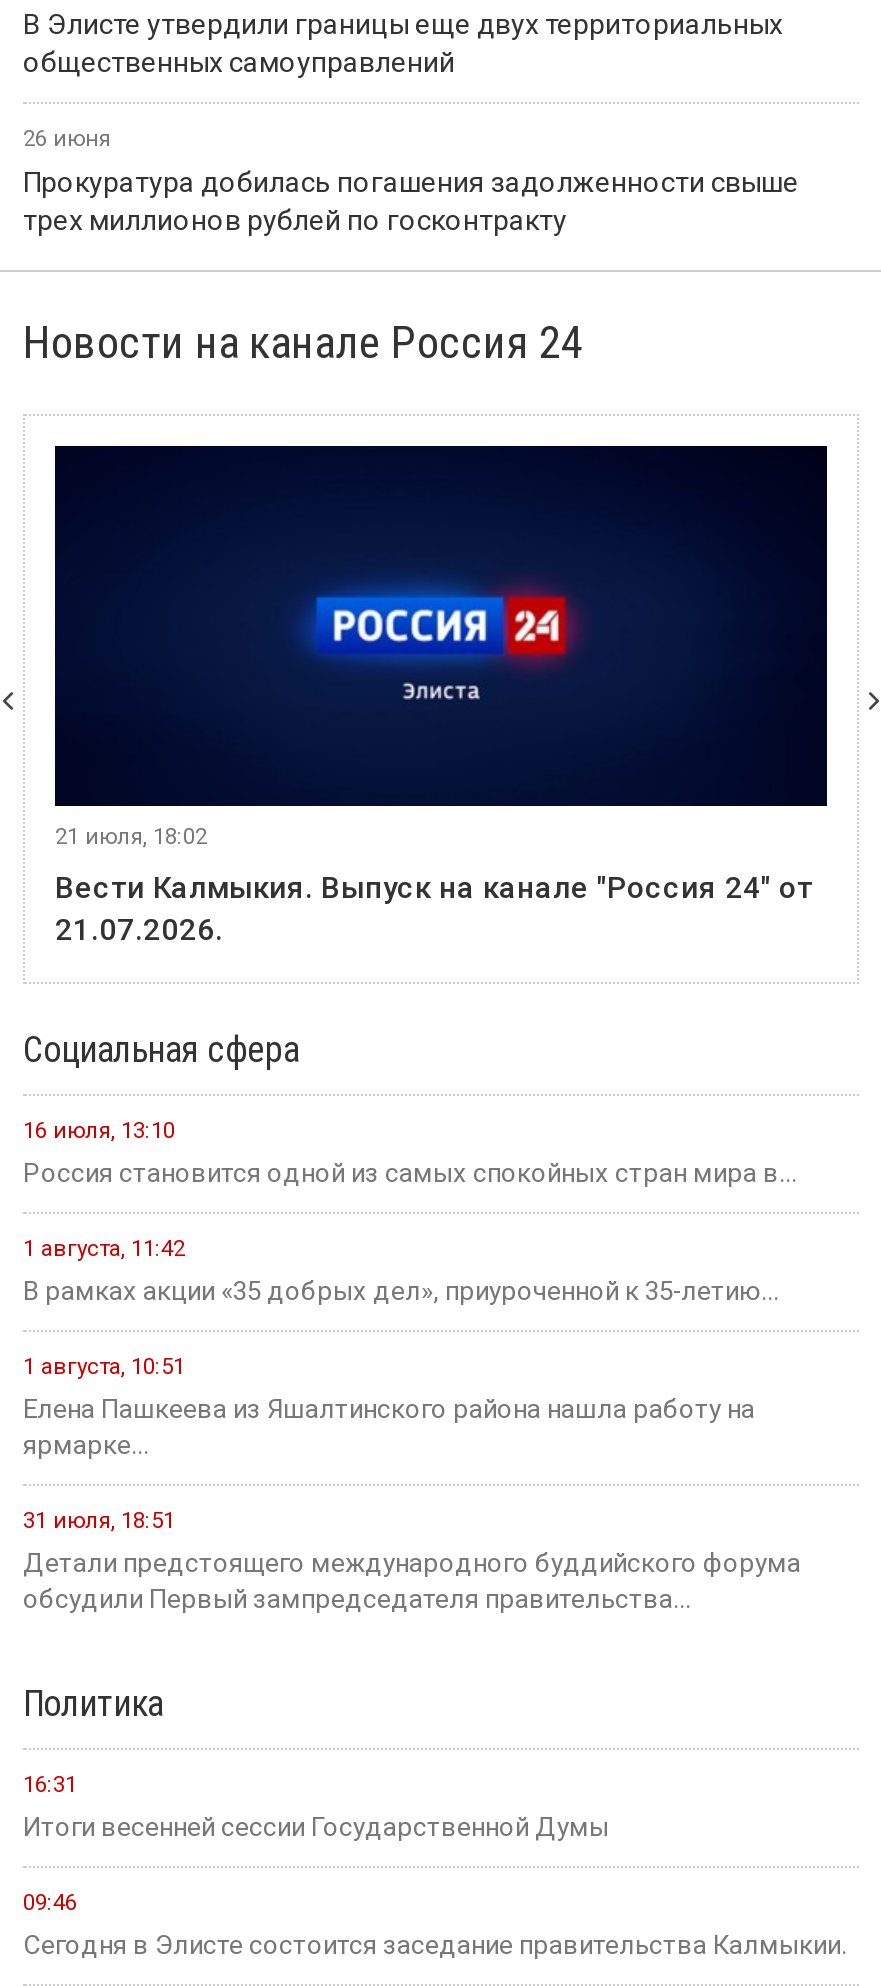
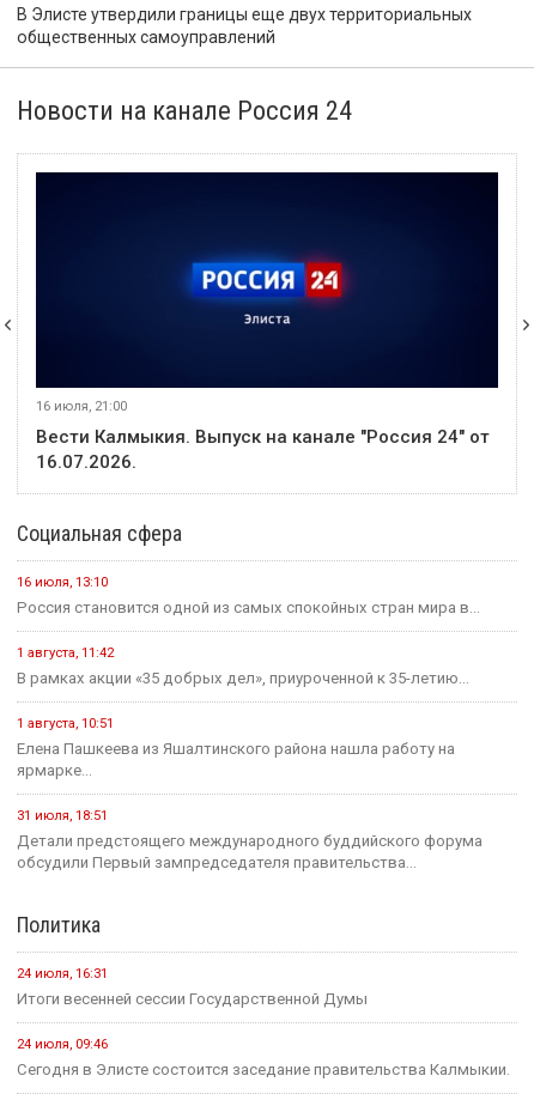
- 26 июня
- Прокуратура добилась погашения задолженности свыше
- трех миллионов рублей по госконтракту

- 21 июля, 18:02
+ 16 июля, 21:00

- 21.07.2026.
+ 16.07.2026.

- 16:31
+ 24 июля, 16:31

- 09:46
+ 24 июля, 09:46
